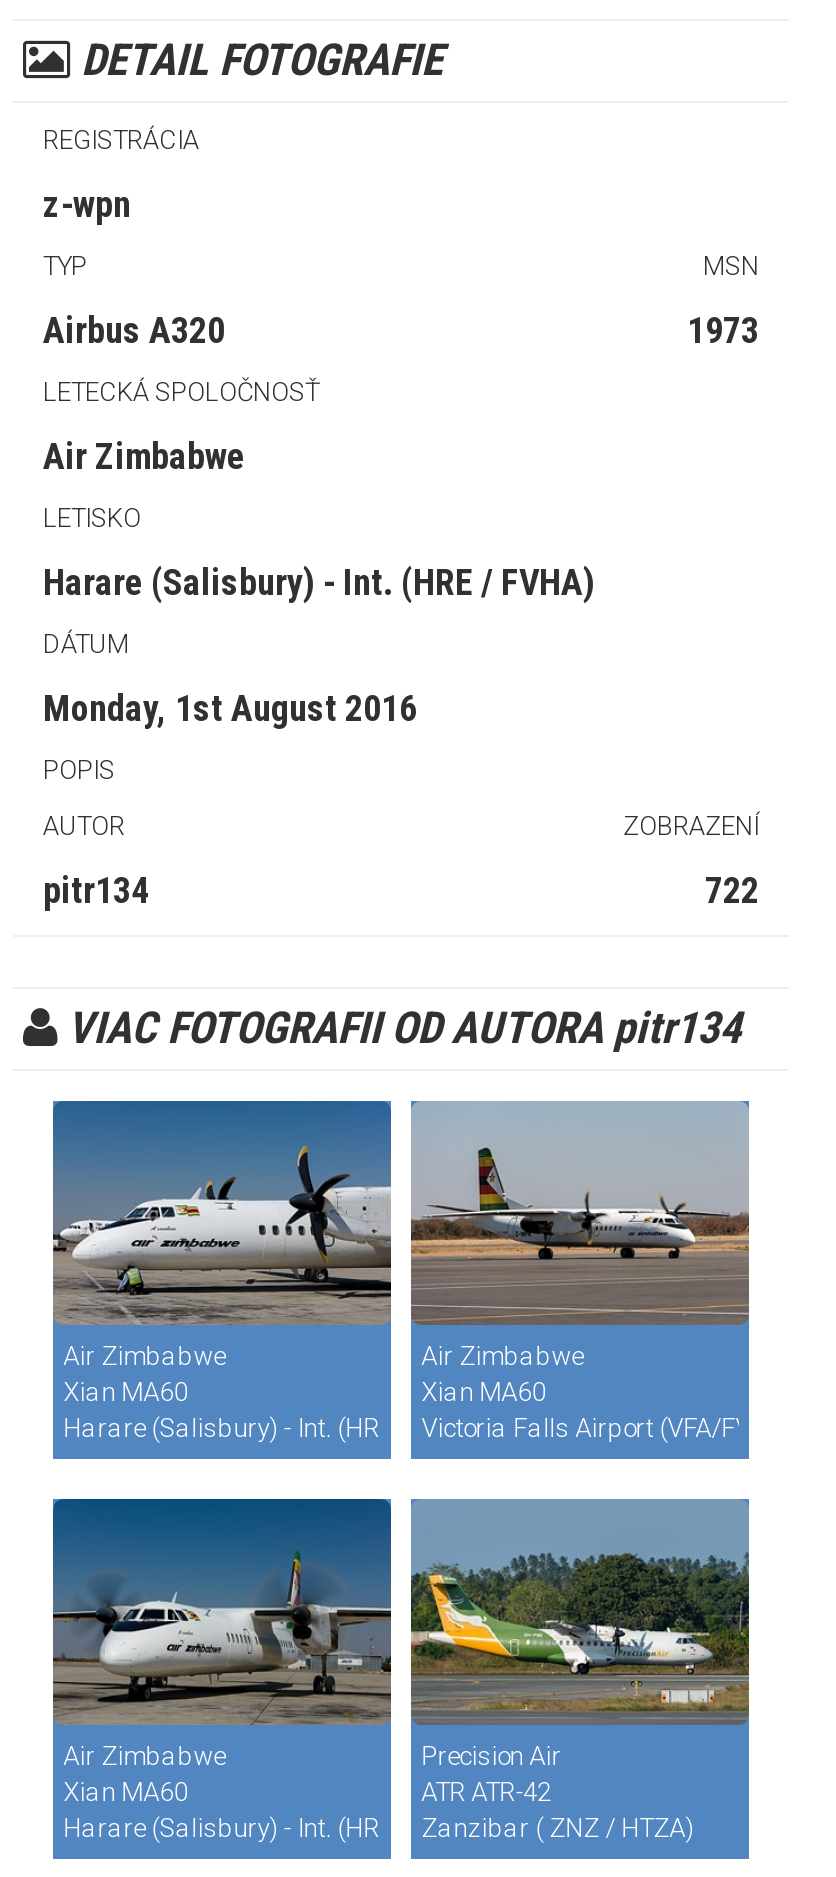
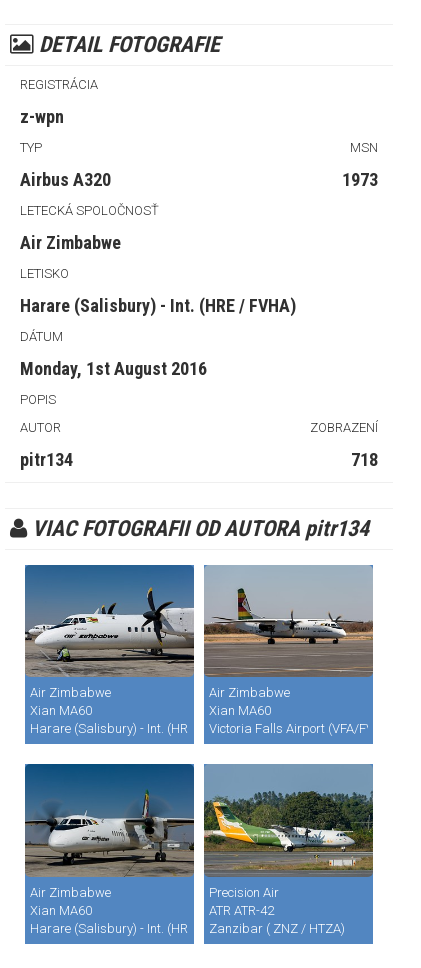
- 722
+ 718
